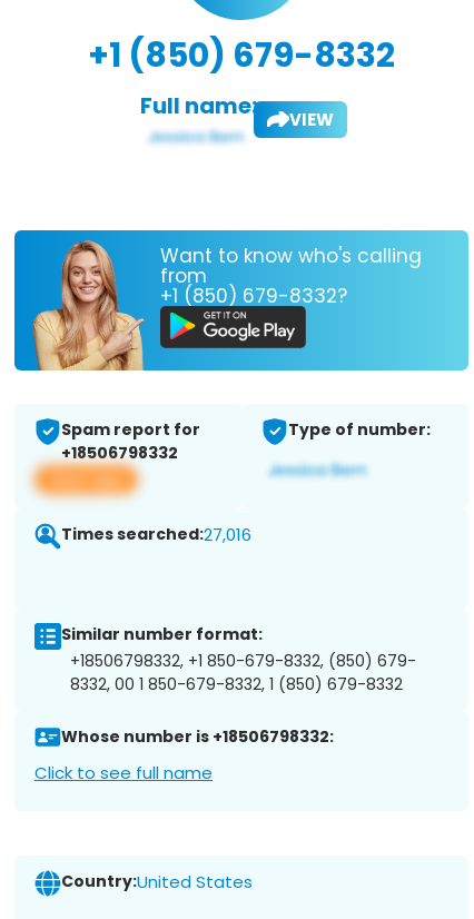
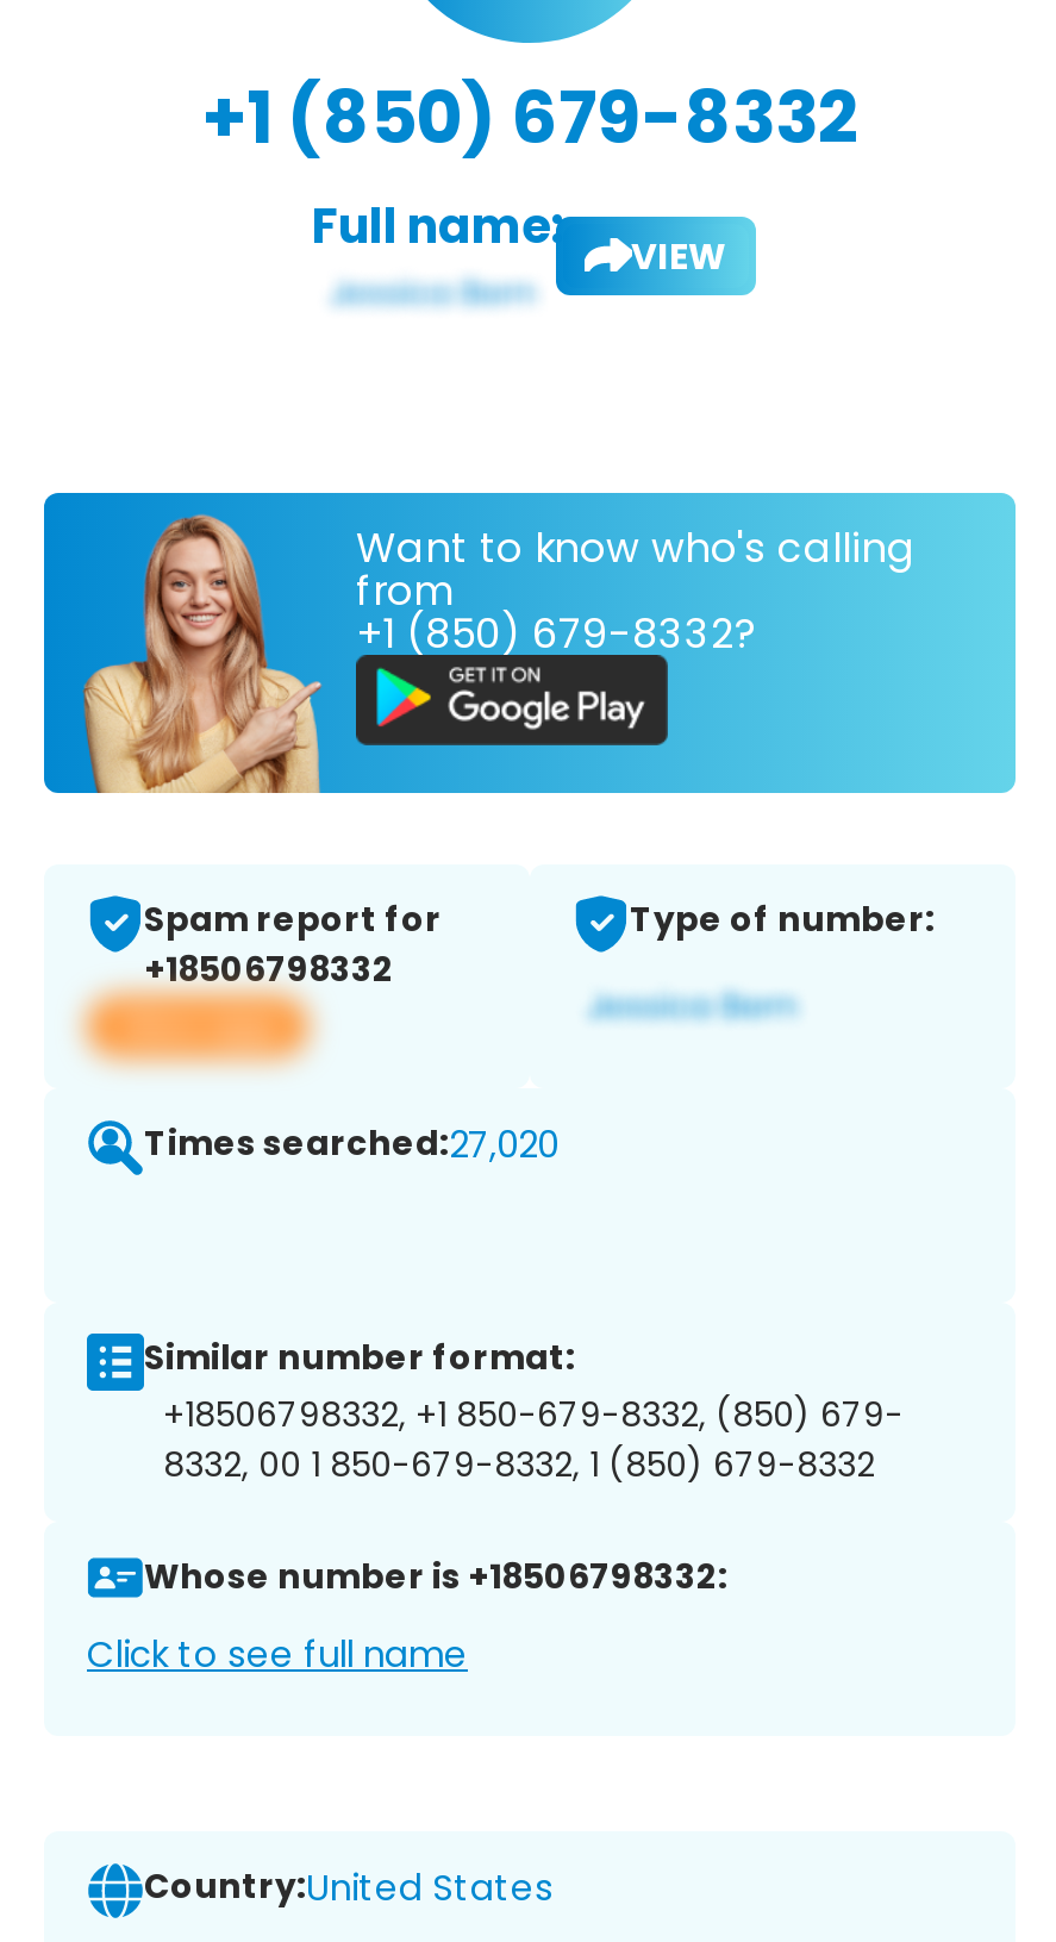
- Times searched:27,016
+ Times searched:27,020
